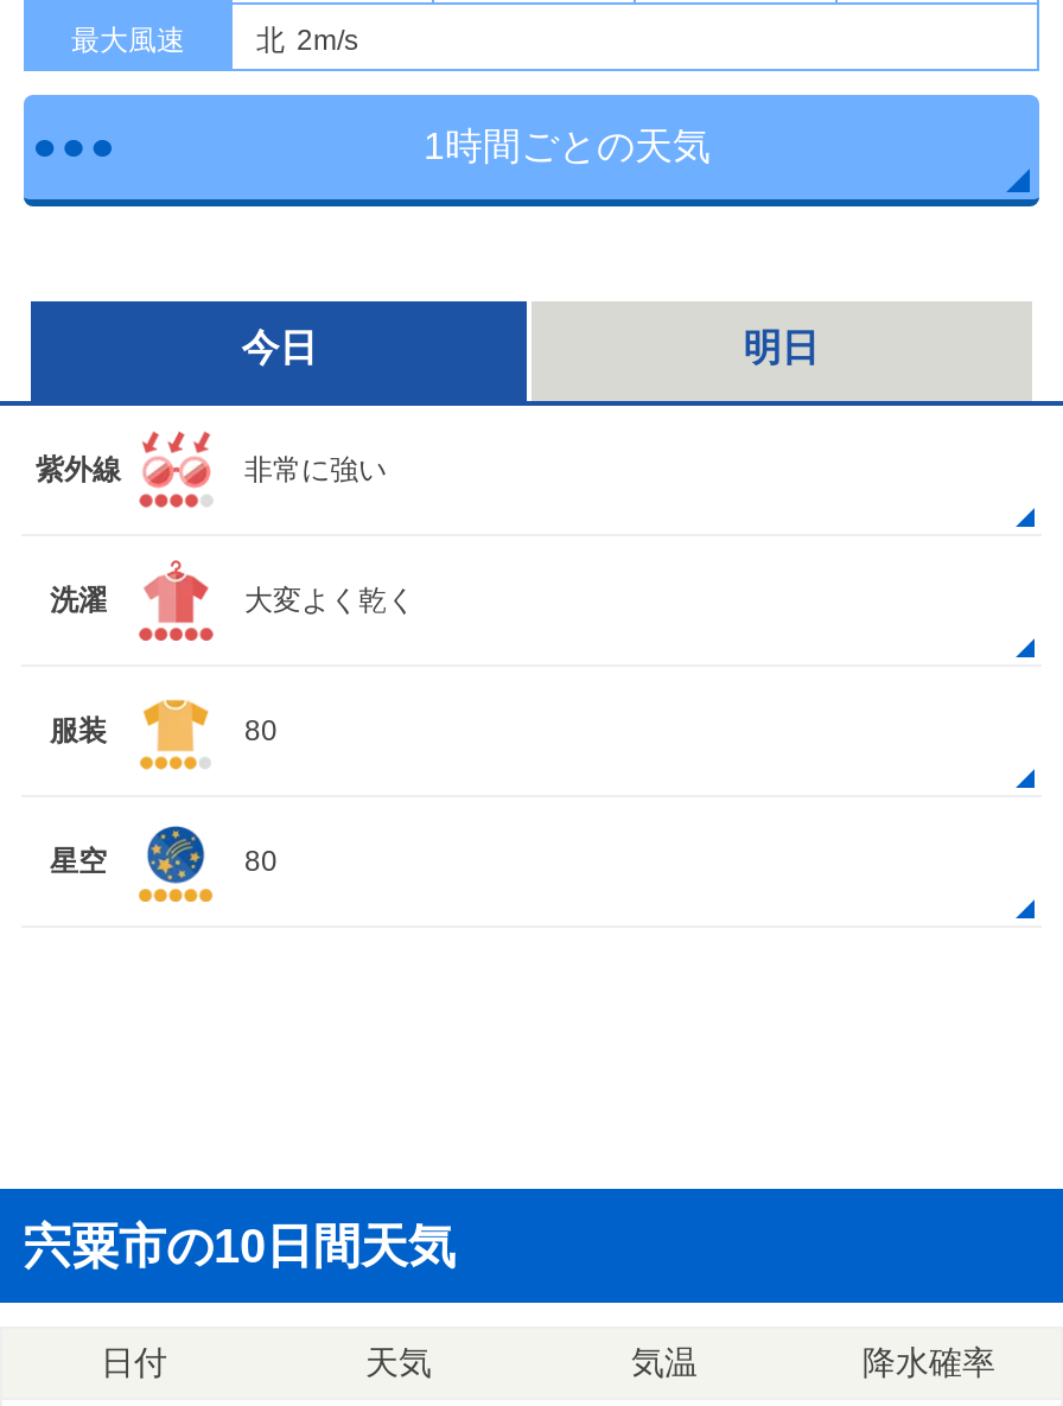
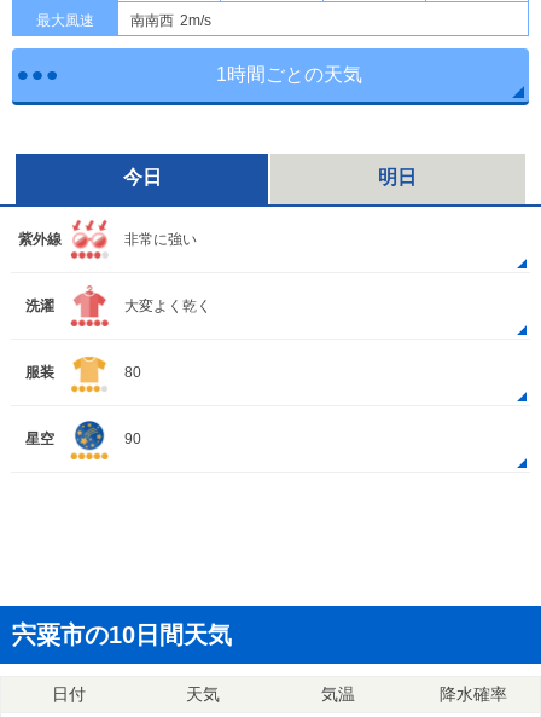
- 北 2m/s
+ 南南西 2m/s

- 80
+ 90
